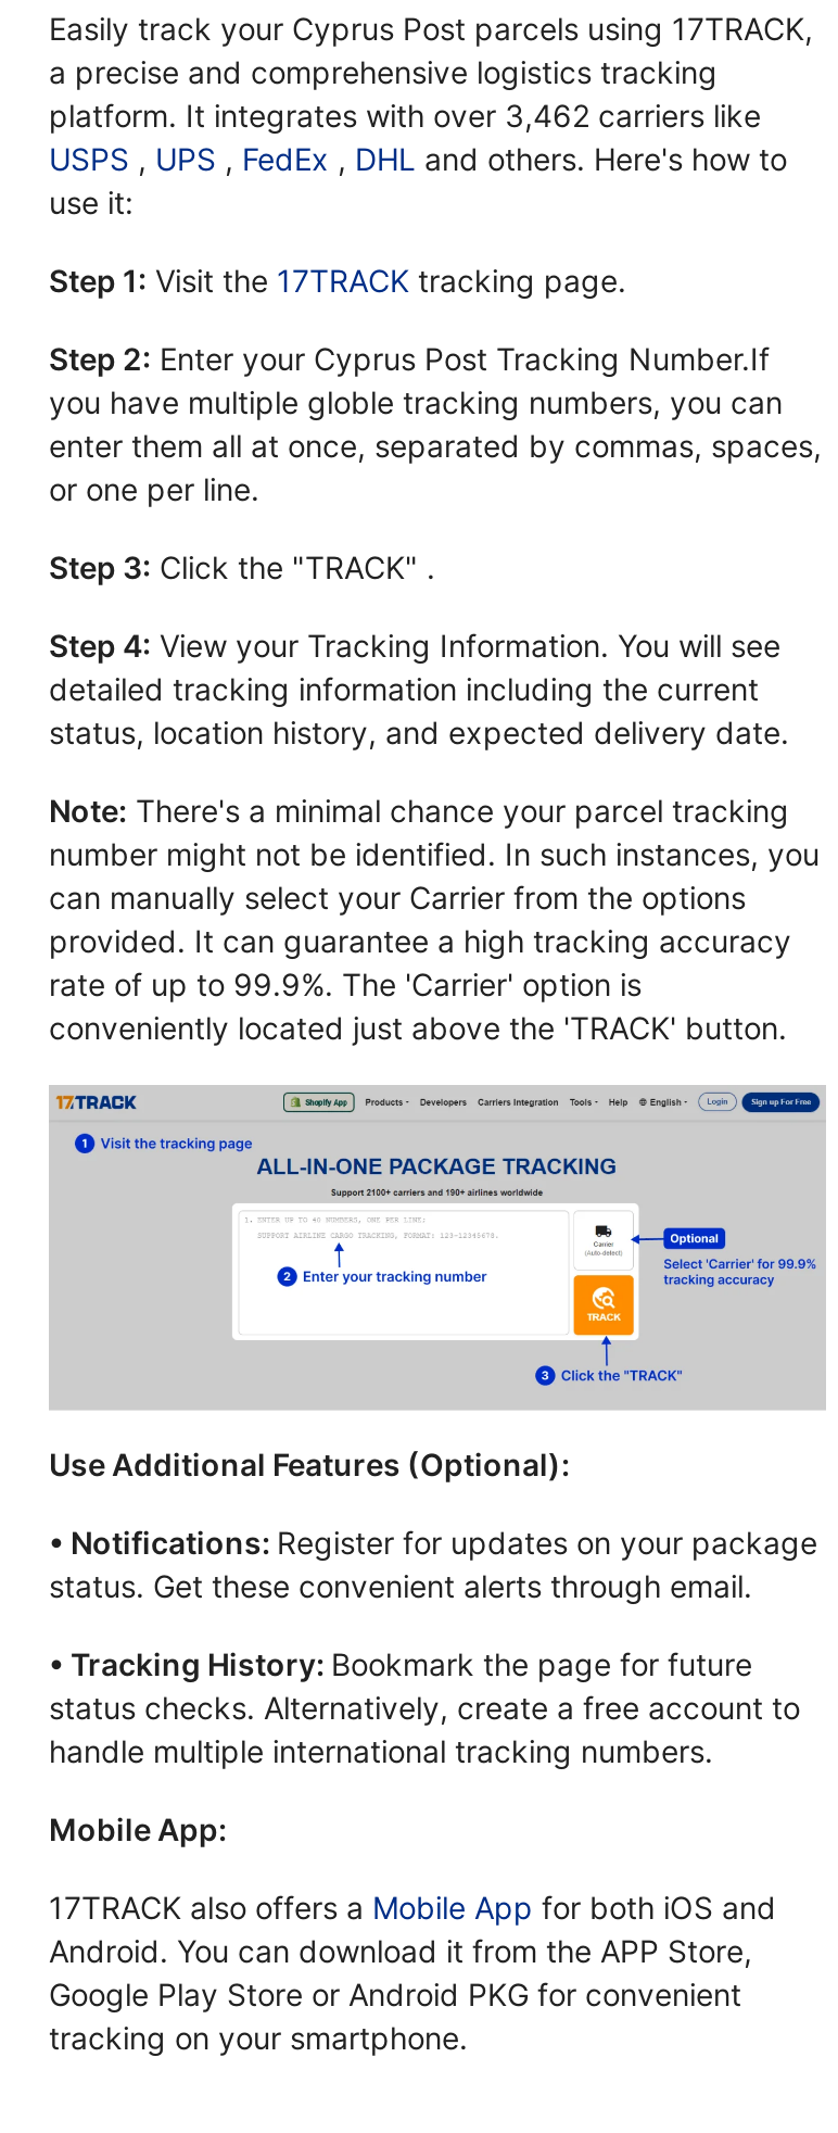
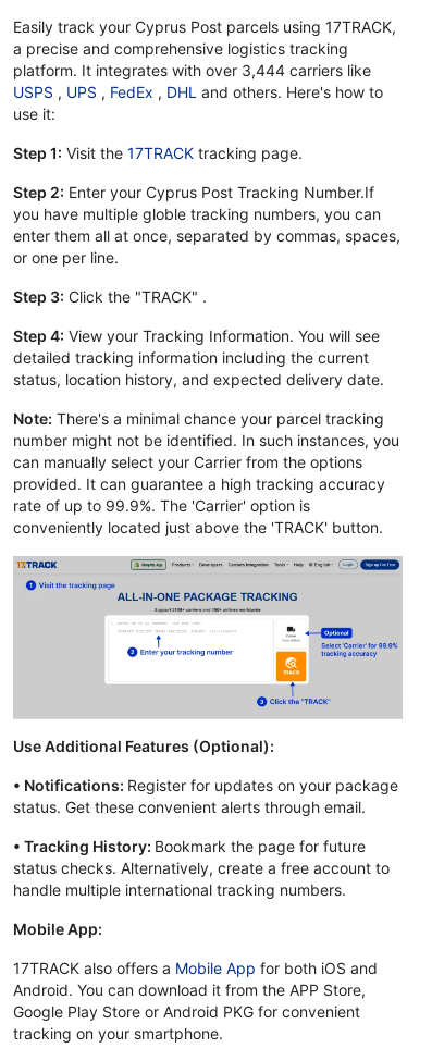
- platform. It integrates with over 3,462 carriers like
+ platform. It integrates with over 3,444 carriers like
